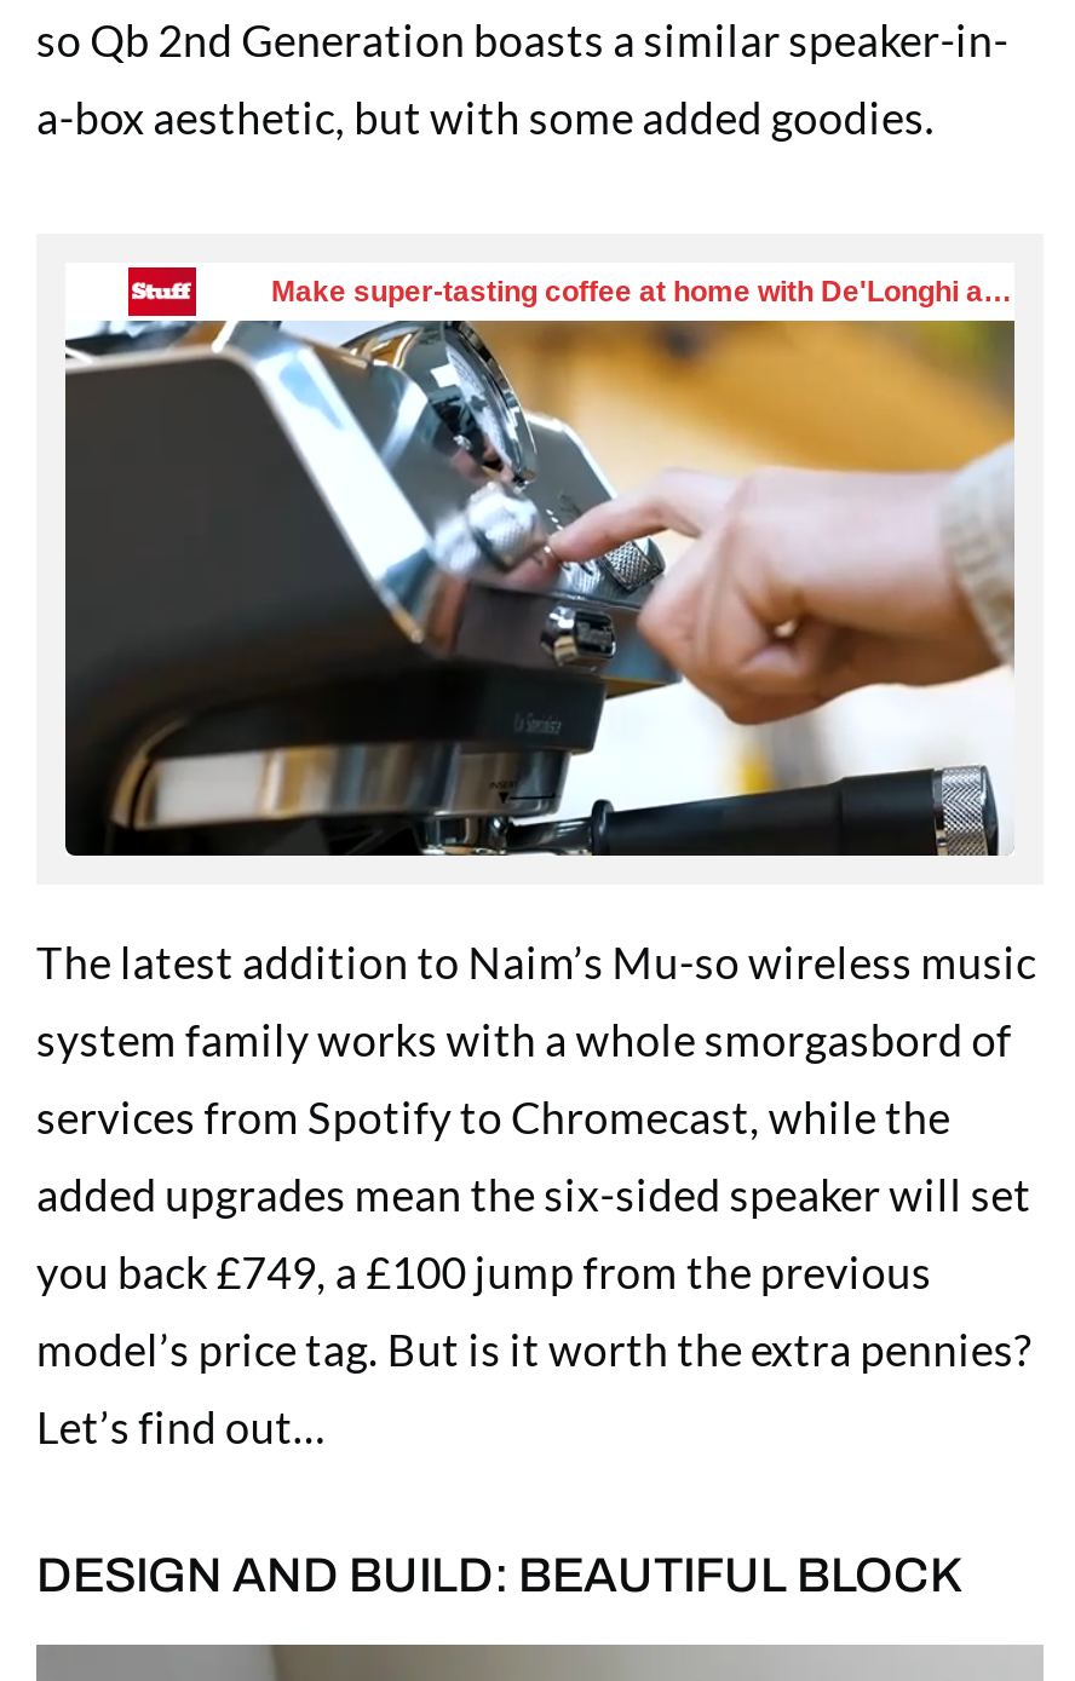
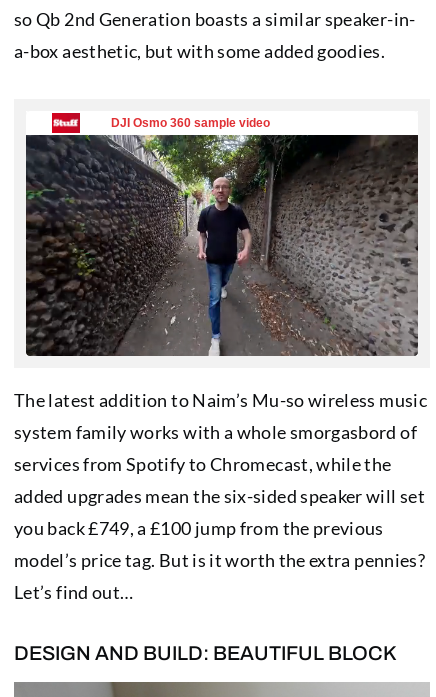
- [image]
+ [image]
